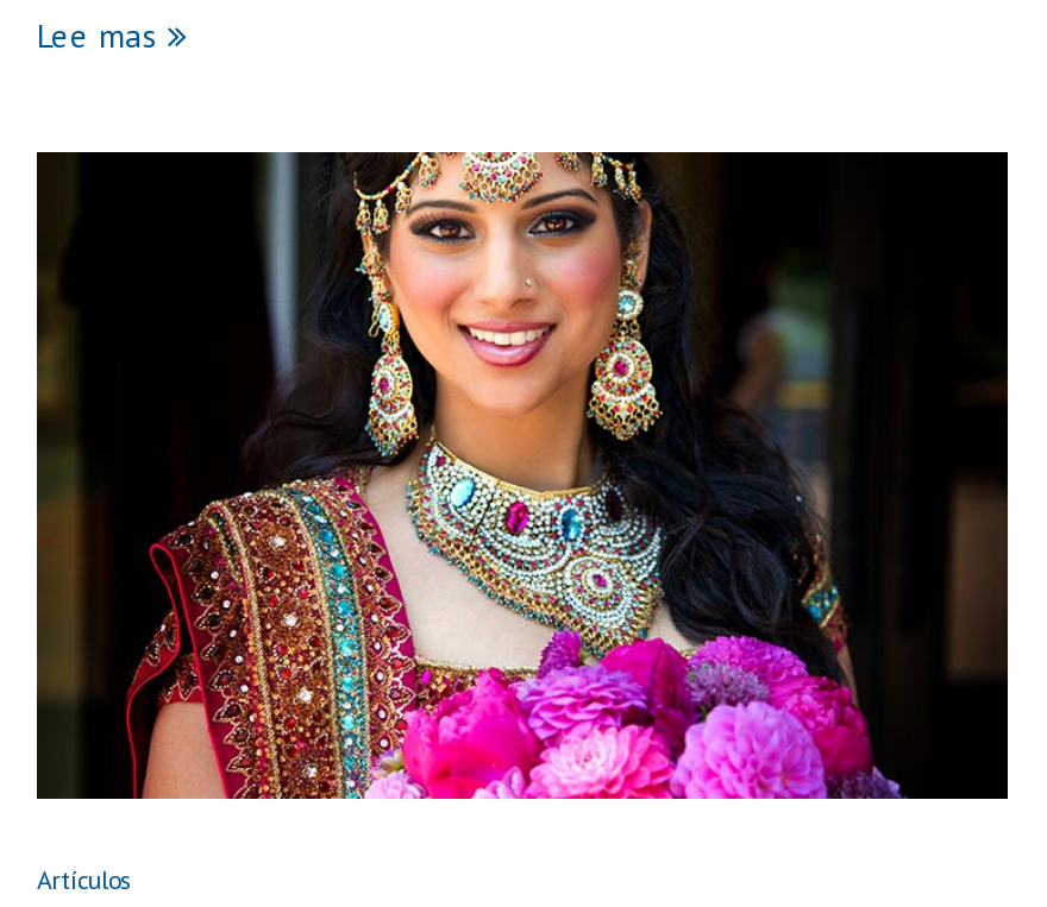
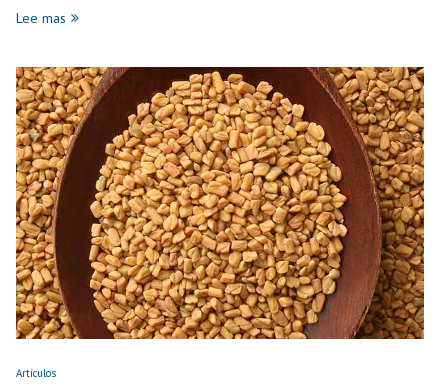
- [image]
+ [image]
